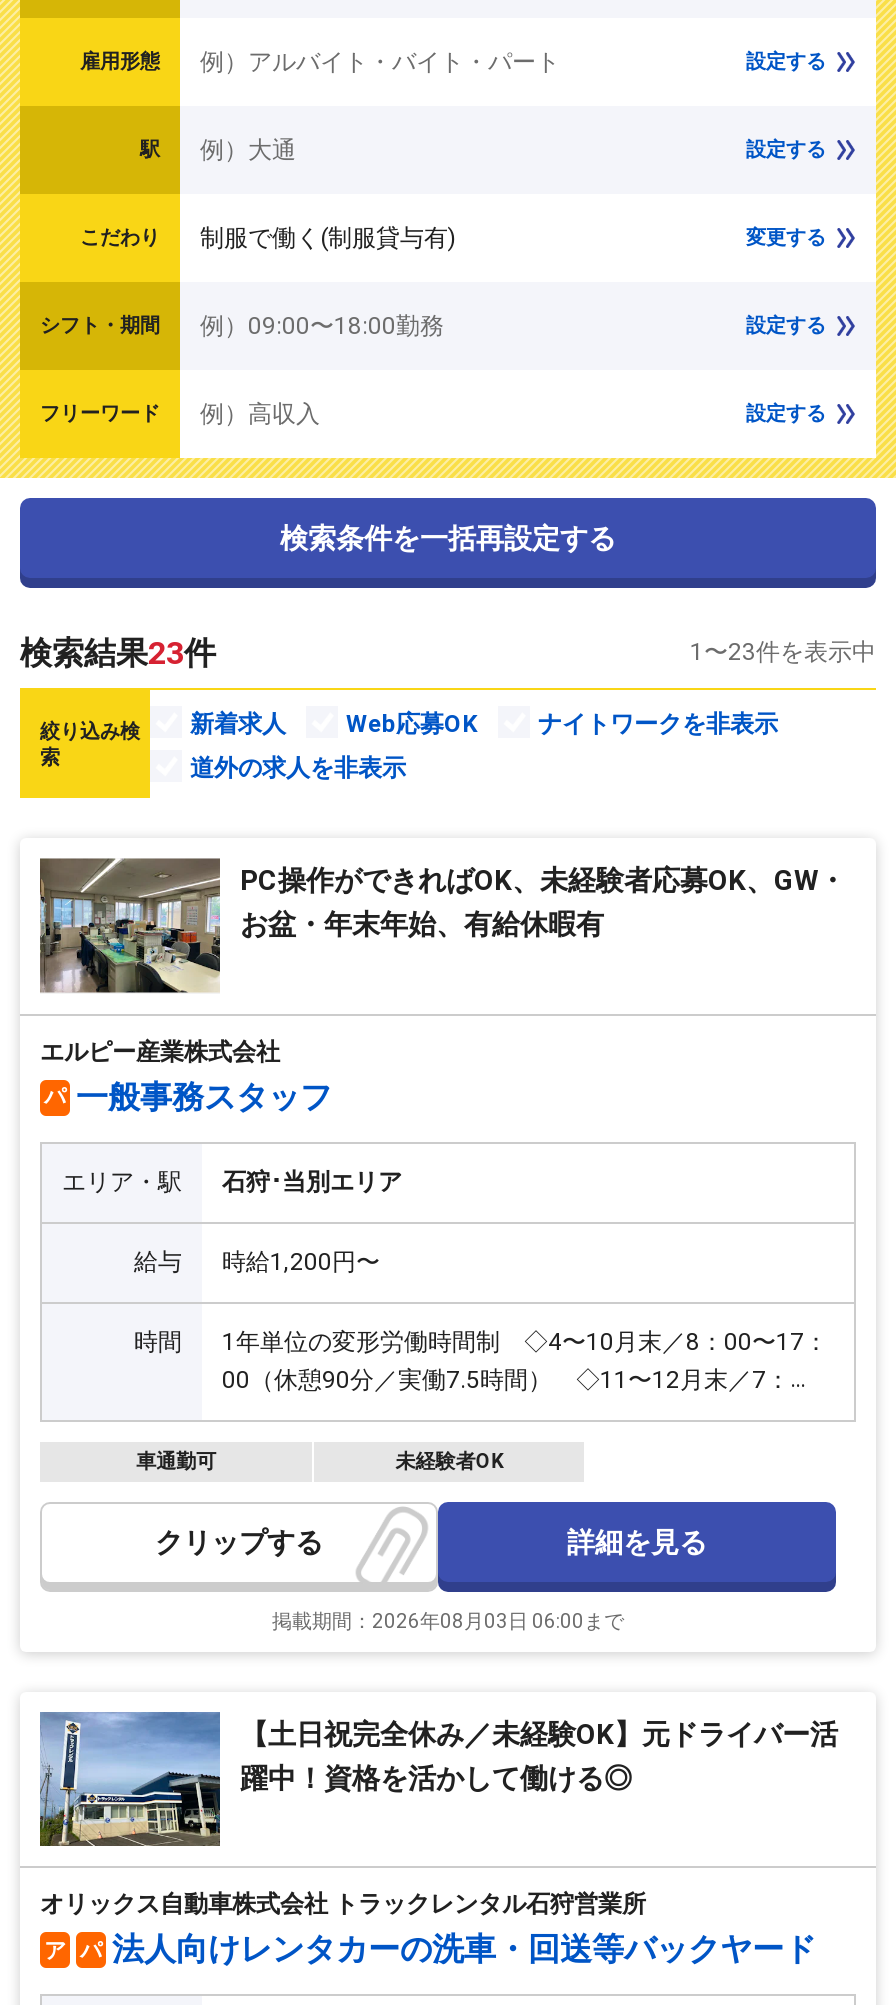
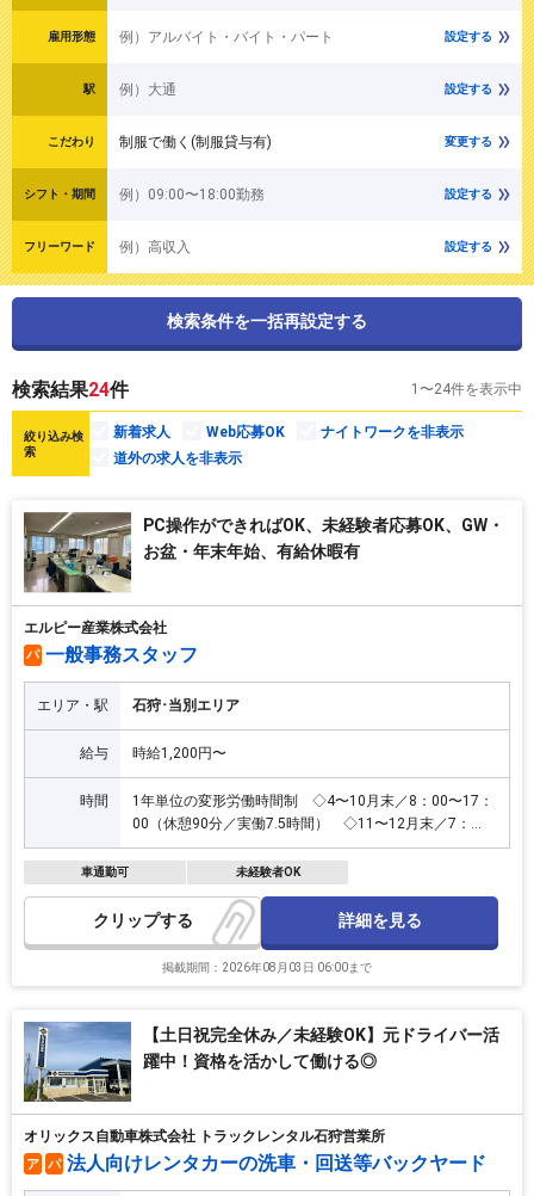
- 検索結果23件
+ 検索結果24件

- 1〜23件を表示中
+ 1〜24件を表示中
